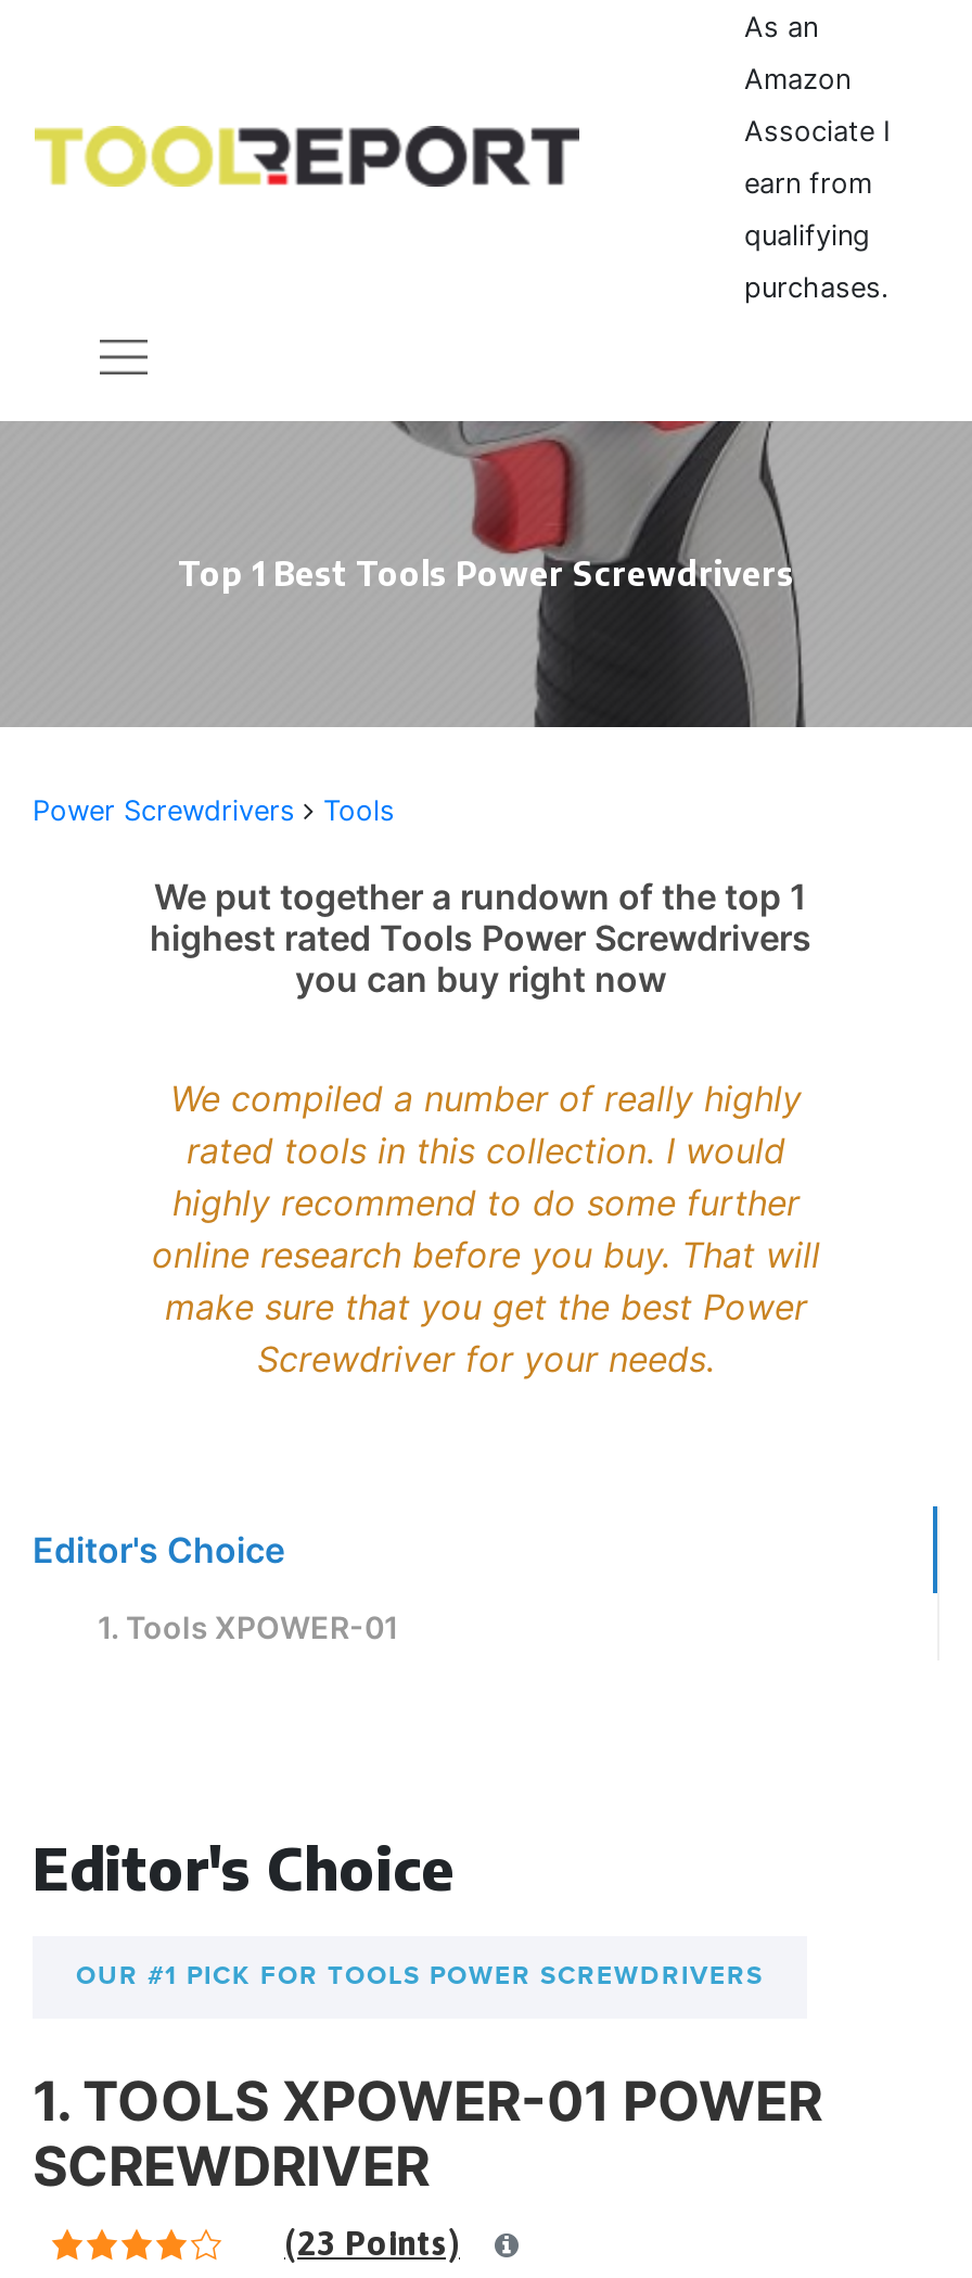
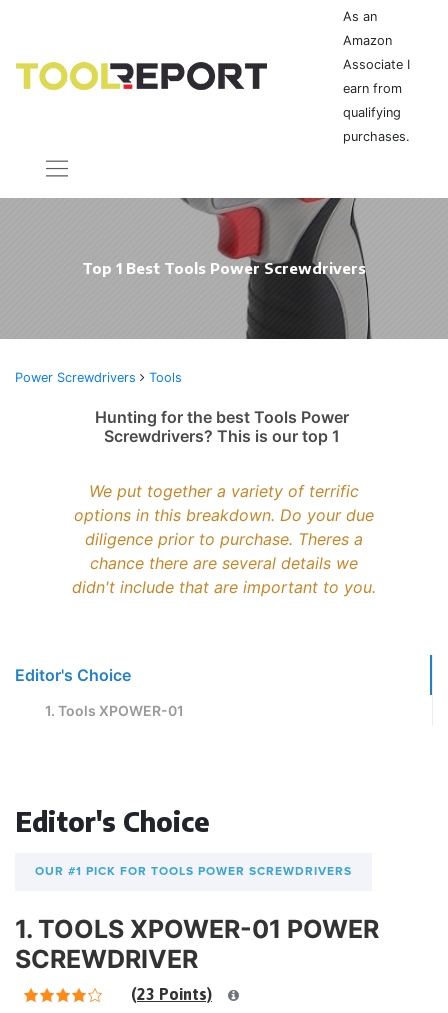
- We put together a rundown of the top 1
- highest rated Tools Power Screwdrivers
- you can buy right now
+ Hunting for the best Tools Power
+ Screwdrivers? This is our top 1

- We compiled a number of really highly
- rated tools in this collection. I would
- highly recommend to do some further
- online research before you buy. That will
- make sure that you get the best Power
- Screwdriver for your needs.
+ We put together a variety of terrific
+ options in this breakdown. Do your due
+ diligence prior to purchase. Theres a
+ chance there are several details we
+ didn't include that are important to you.
